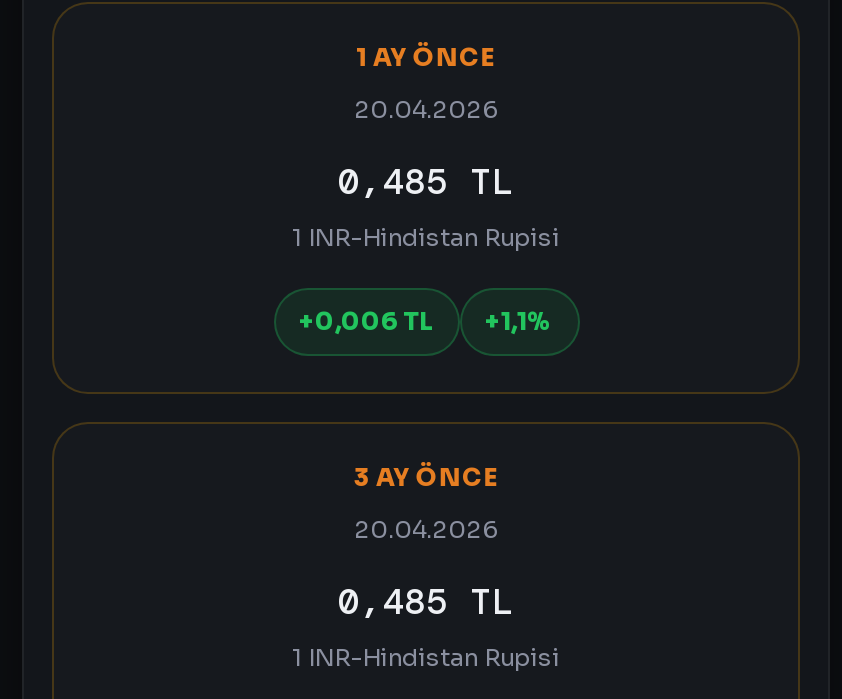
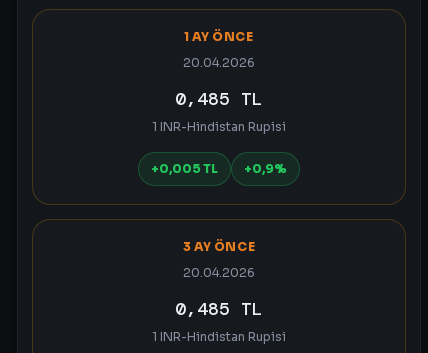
- +0,006 TL
+ +0,005 TL

- +1,1%
+ +0,9%
